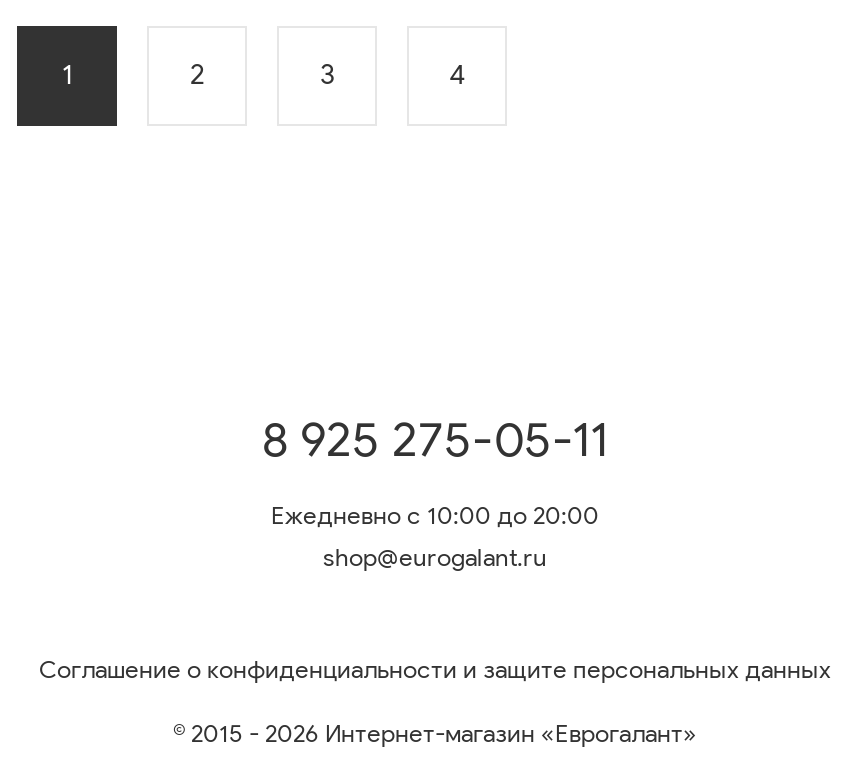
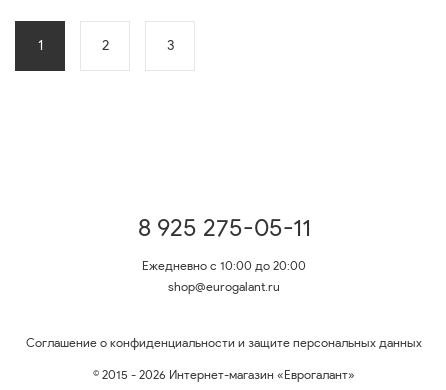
- 4
